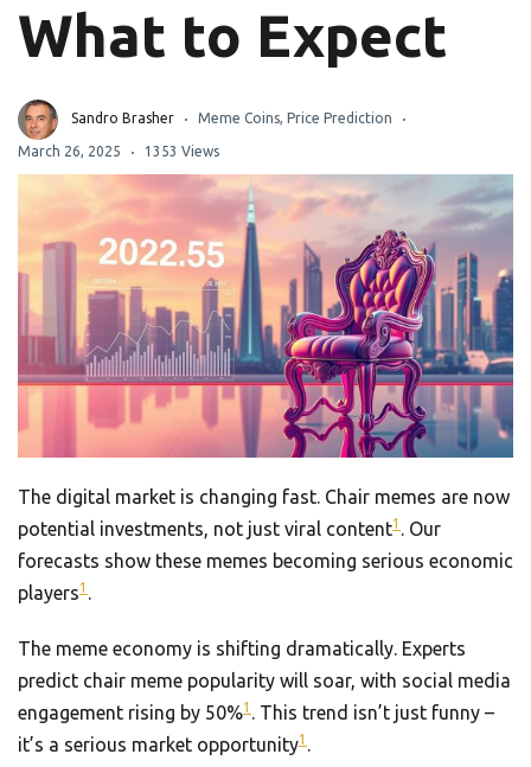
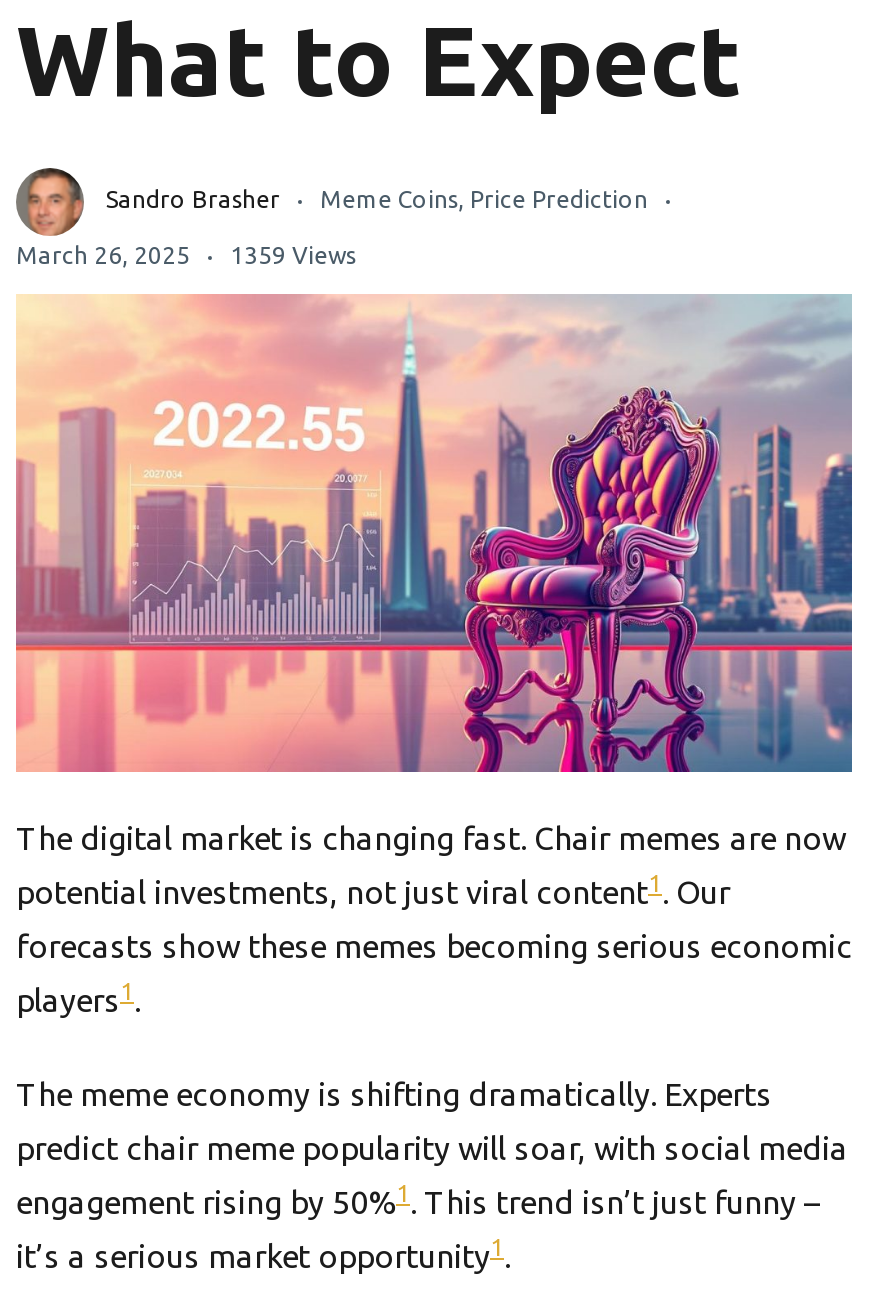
- March 26, 2025 1353 Views
+ March 26, 2025 1359 Views
